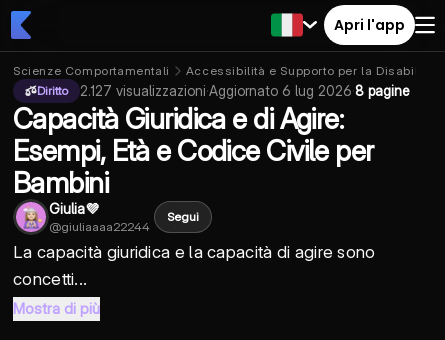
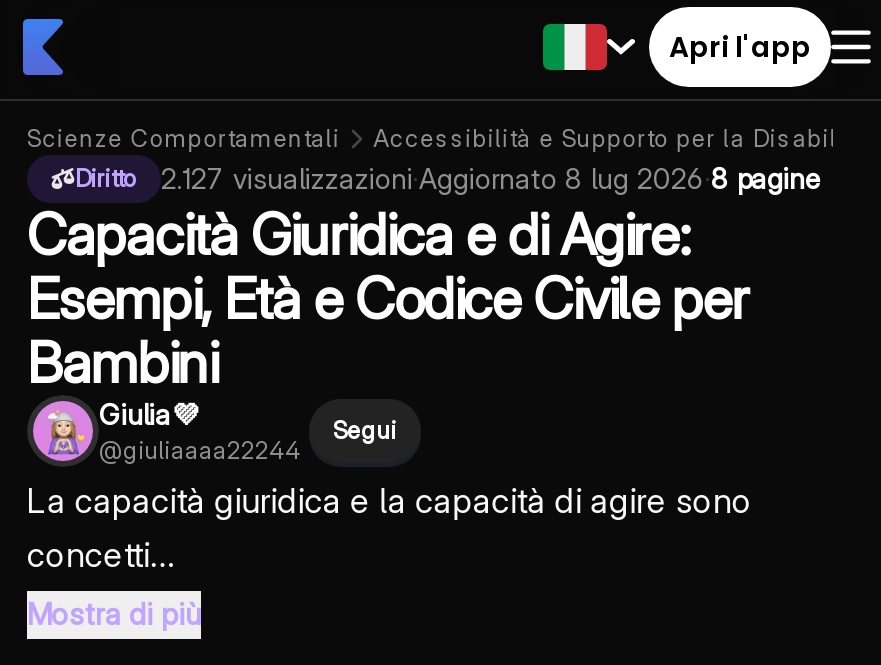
- 2.127 visualizzazioni · Aggiornato 6 lug 2026 · 8 pagine
+ 2.127 visualizzazioni · Aggiornato 8 lug 2026 · 8 pagine
